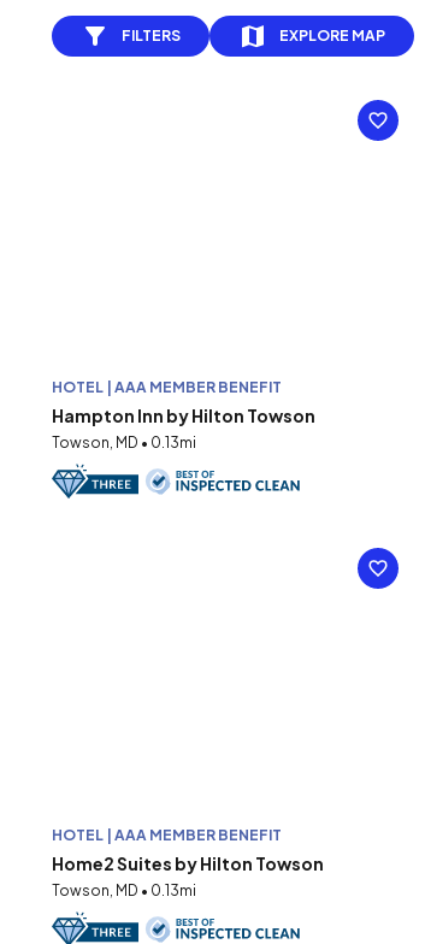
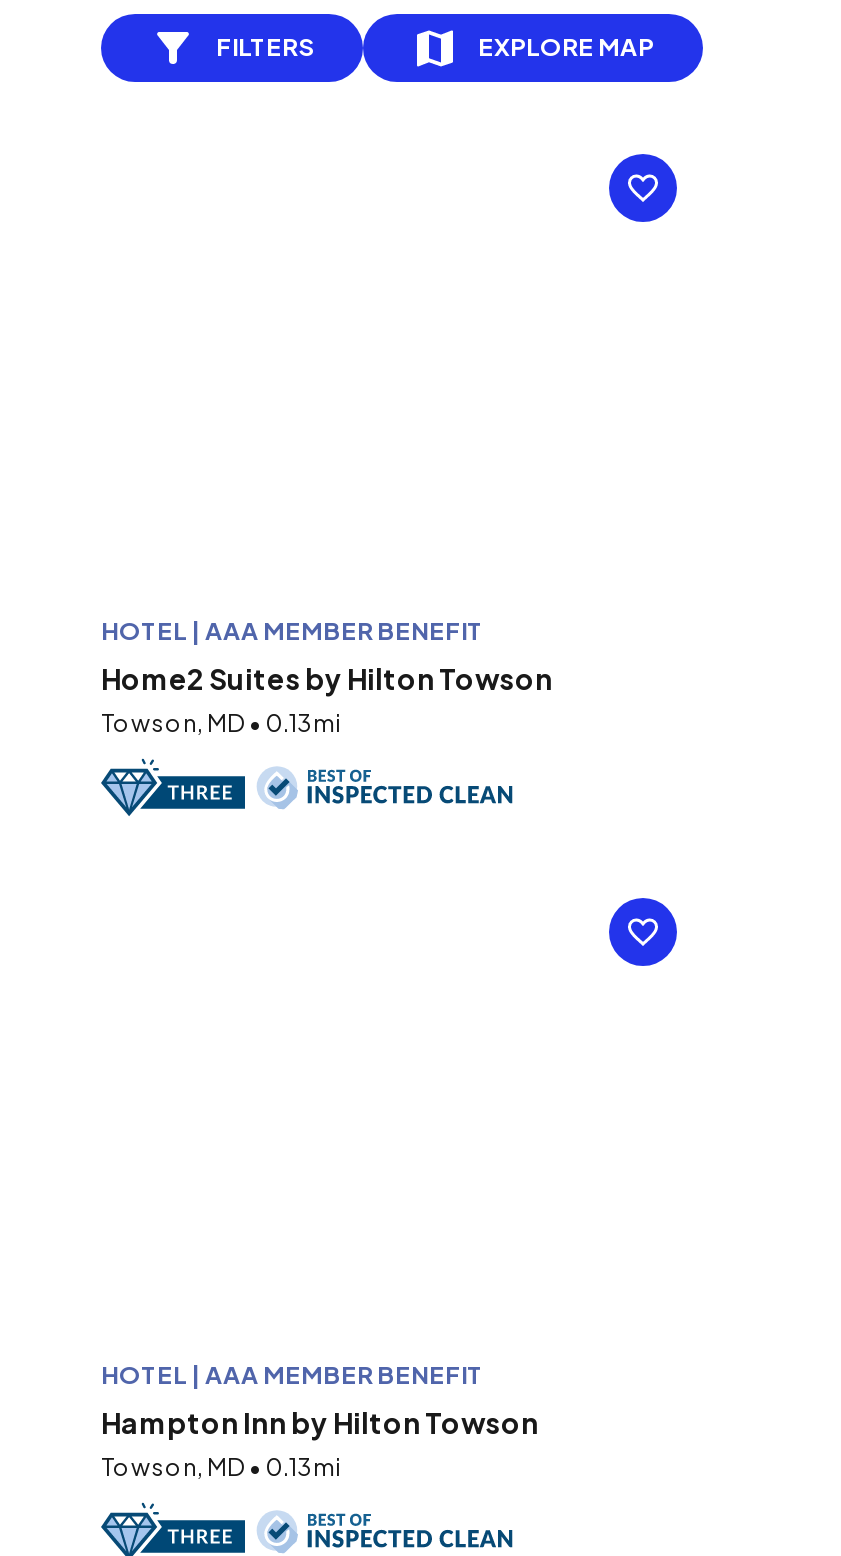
moved down: Hampton Inn by Hilton Towson

moved up: Home2 Suites by Hilton Towson
